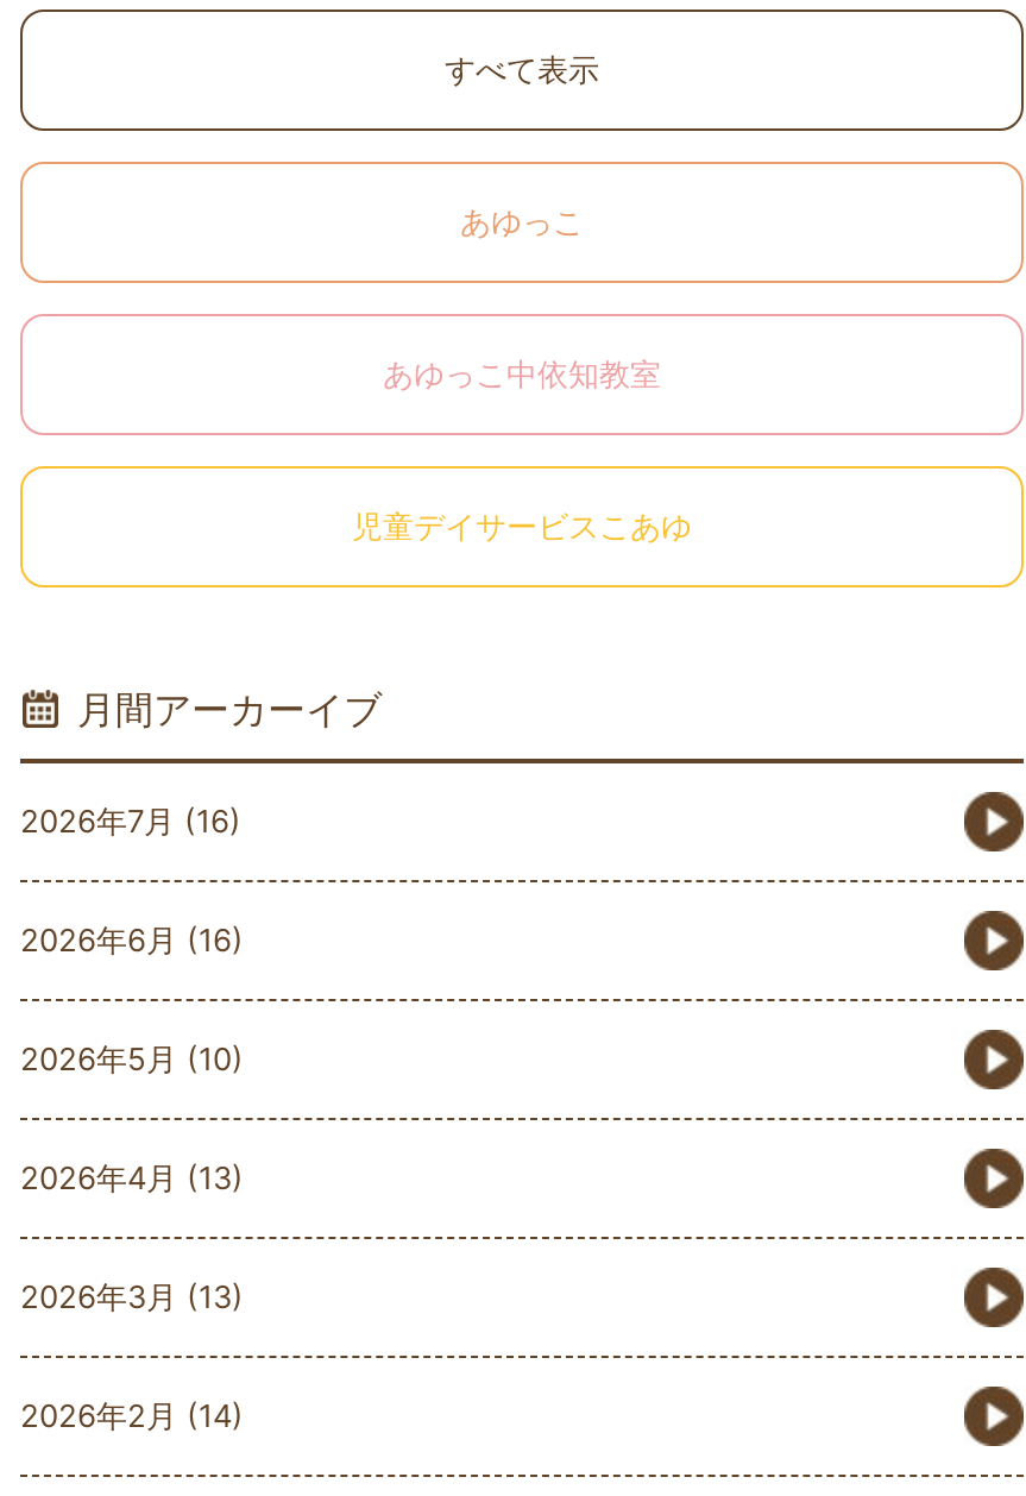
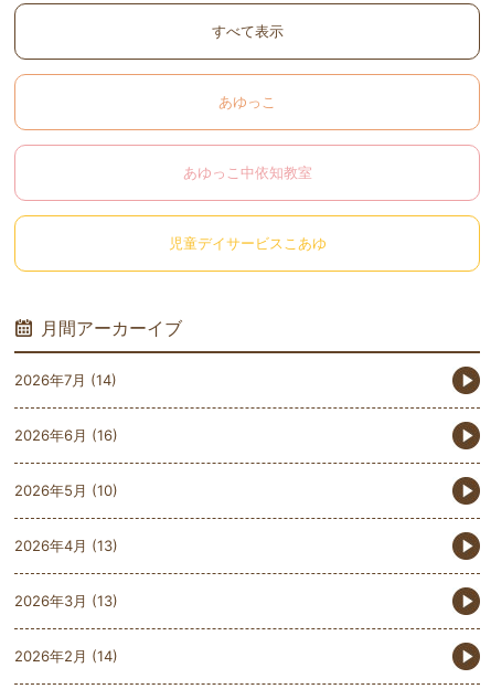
- 2026年7月(16)
+ 2026年7月(14)
